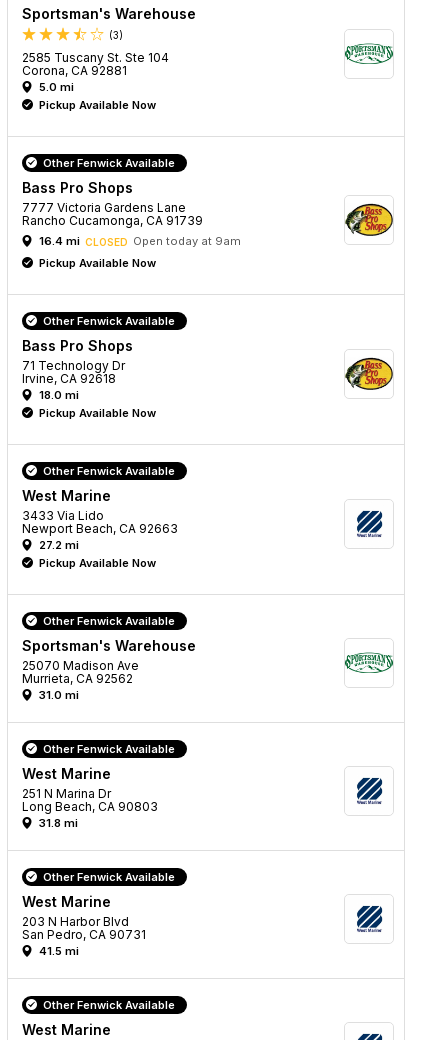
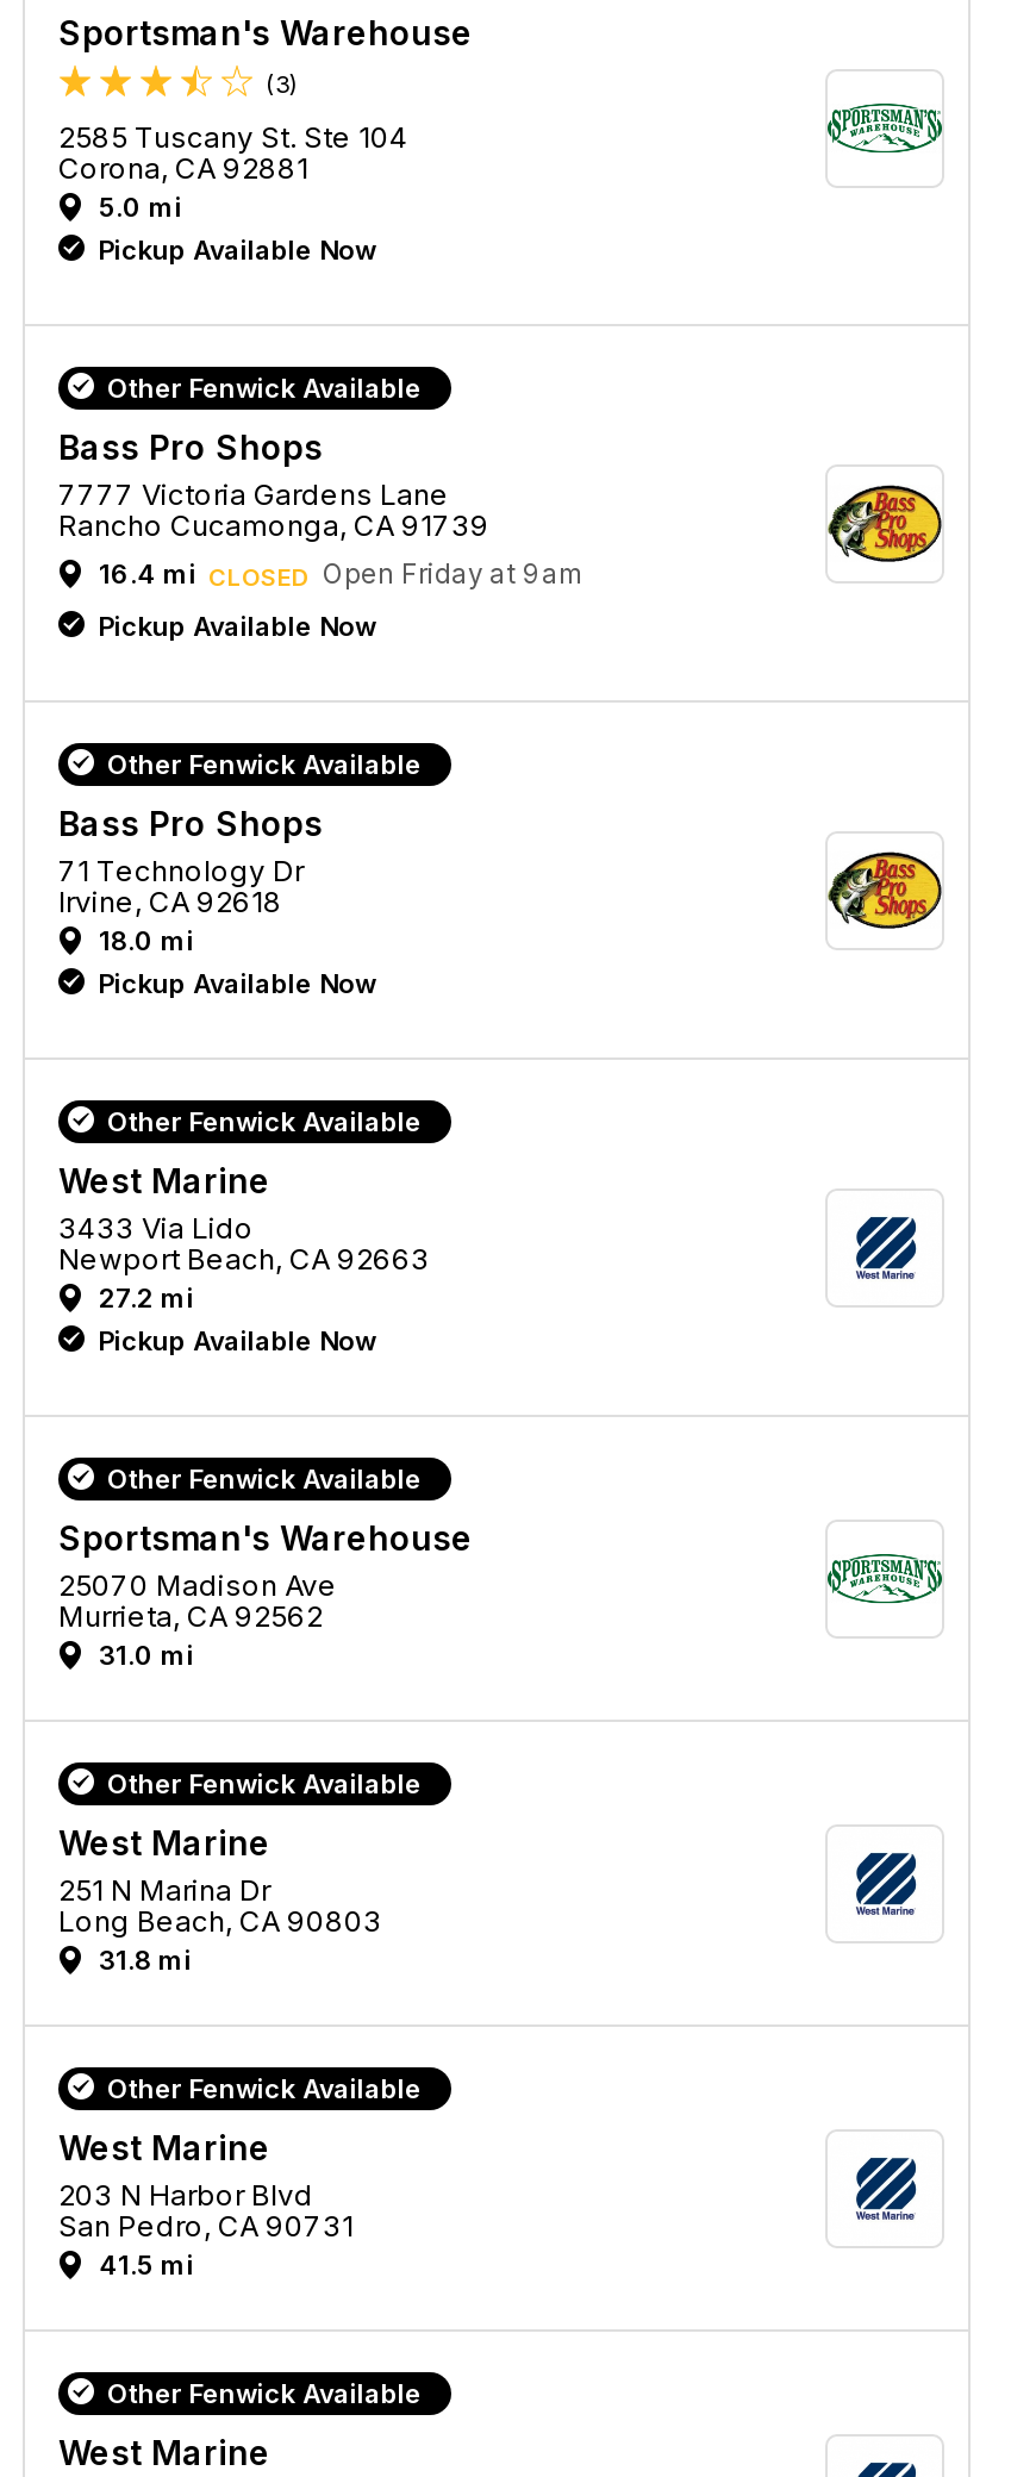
- 16.4 mi CLOSED Open today at 9am
+ 16.4 mi CLOSED Open Friday at 9am
